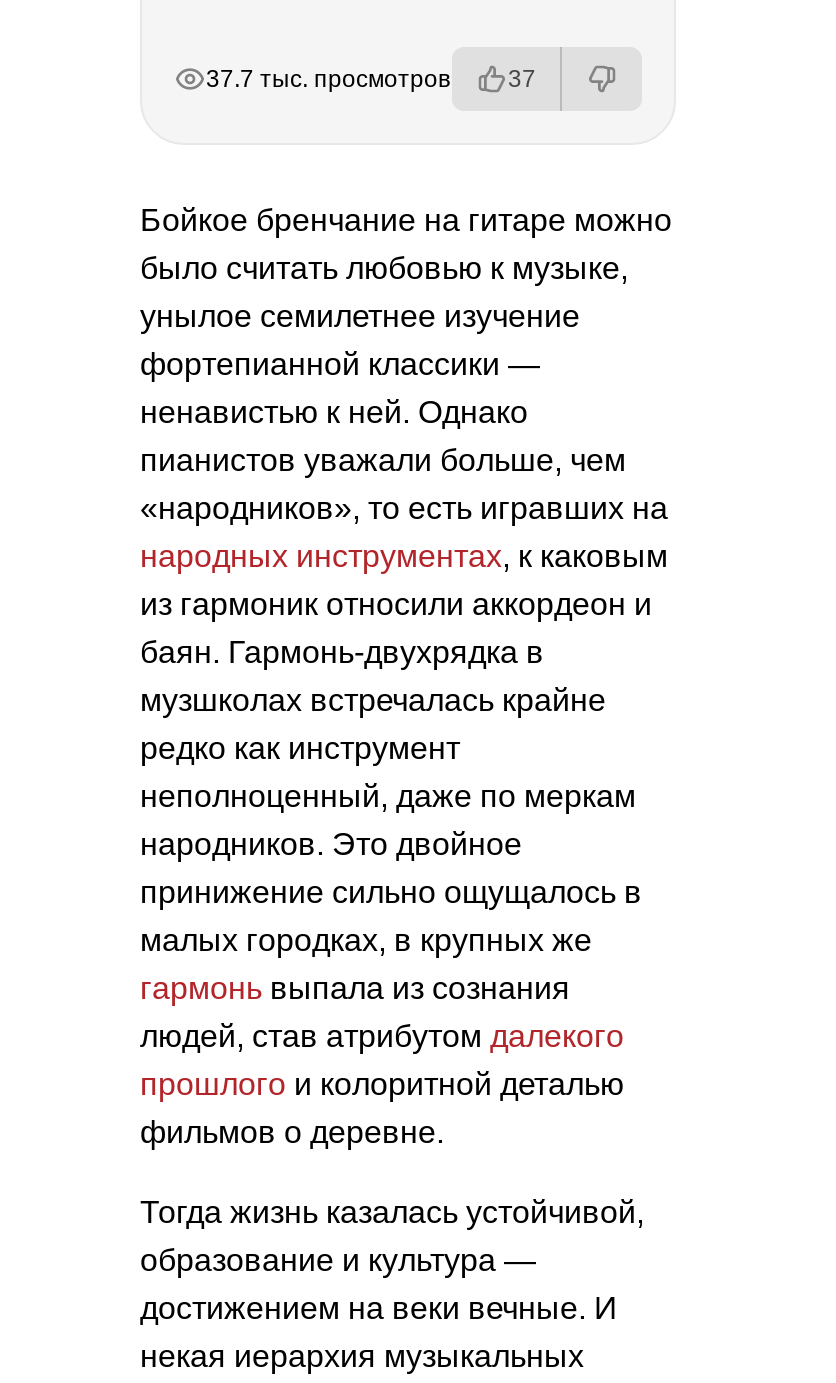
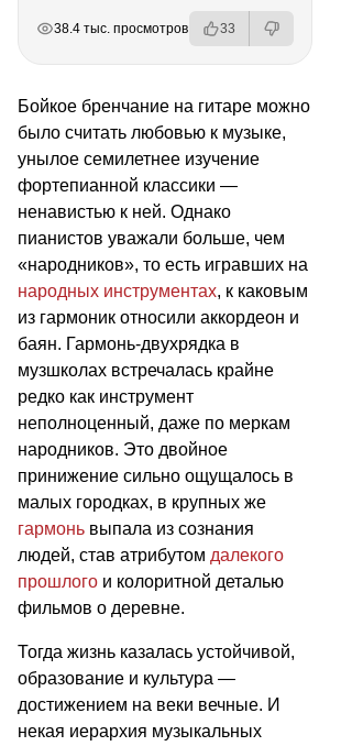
- 37.7 тыс. просмотров
+ 38.4 тыс. просмотров

- 37
+ 33
